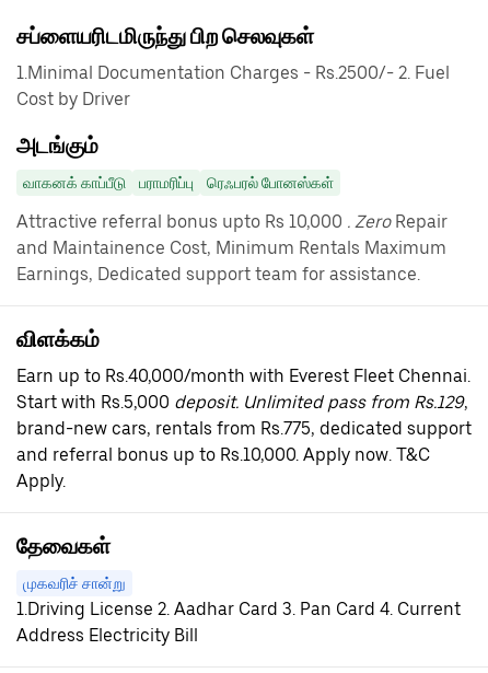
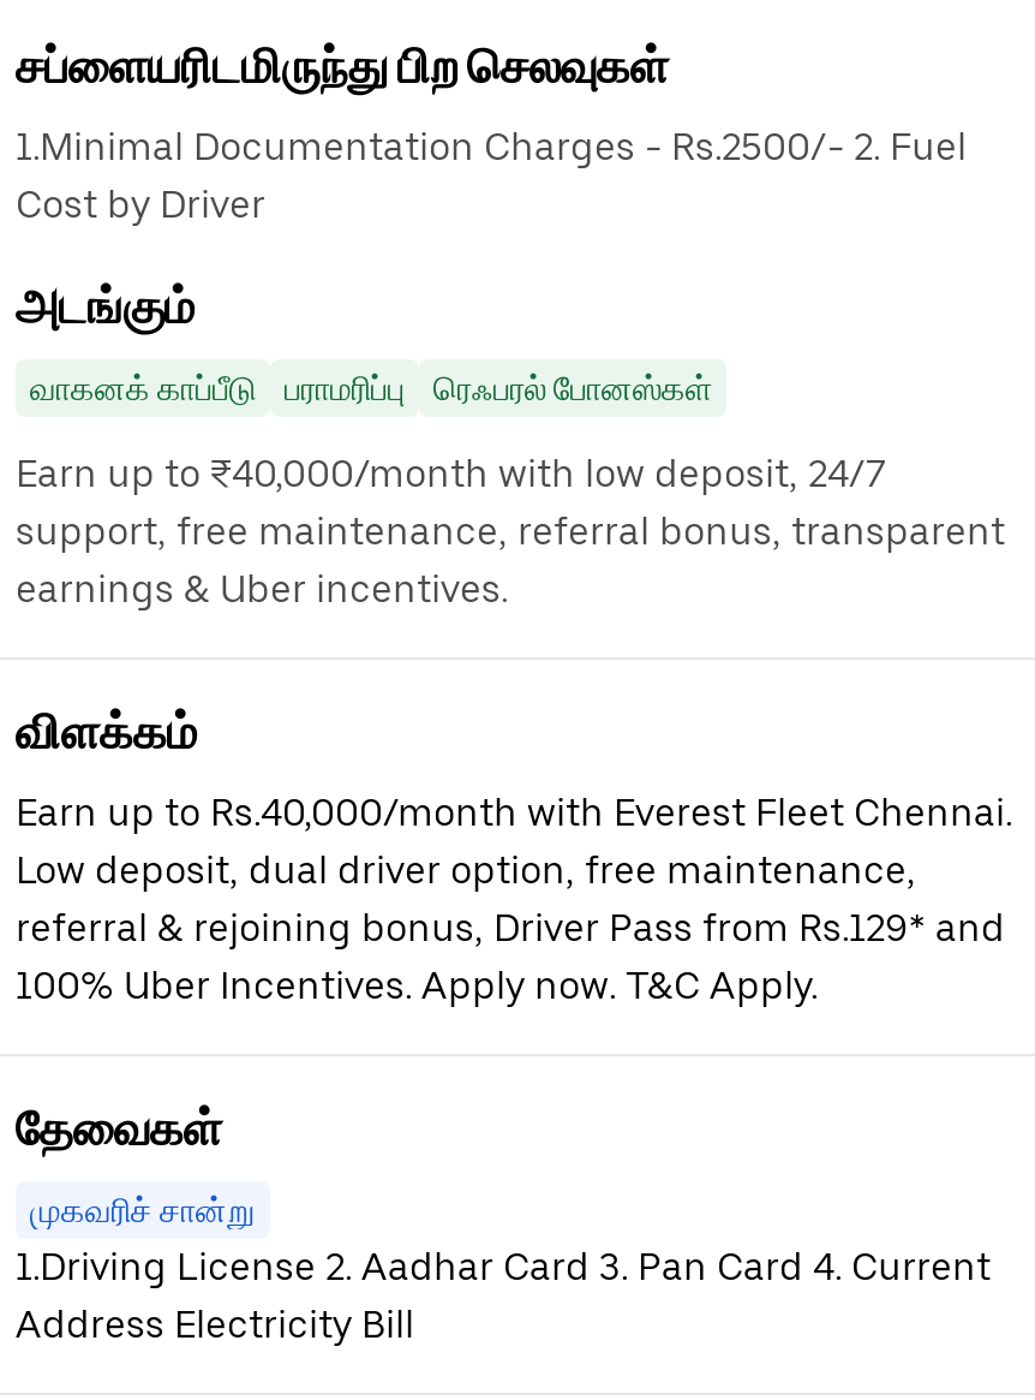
- Attractive referral bonus upto Rs 10,000. Zero Repair
- and Maintainence Cost, Minimum Rentals Maximum
- Earnings, Dedicated support team for assistance.
+ Earn up to ₹40,000/month with low deposit, 24/7
+ support, free maintenance, referral bonus, transparent
+ earnings & Uber incentives.

- Start with Rs.5,000 deposit. Unlimited pass from Rs.129,
- brand-new cars, rentals from Rs.775, dedicated support
- and referral bonus up to Rs.10,000. Apply now. T&C
- Apply.
+ Low deposit, dual driver option, free maintenance,
+ referral & rejoining bonus, Driver Pass from Rs.129* and
+ 100% Uber Incentives. Apply now. T&C Apply.
